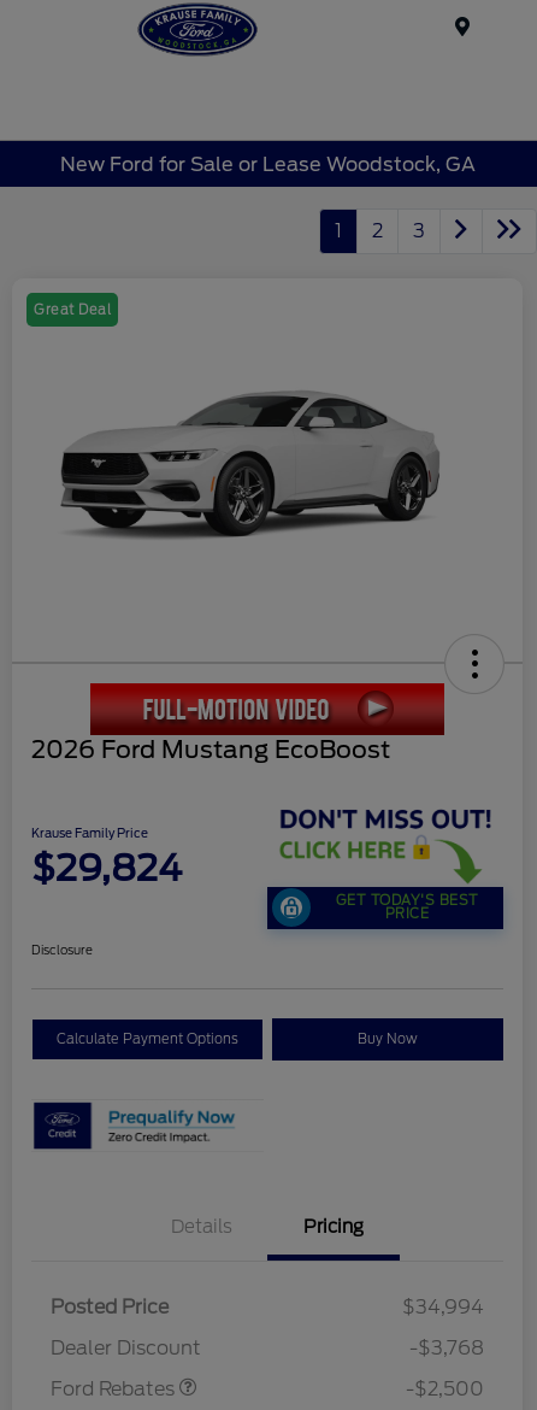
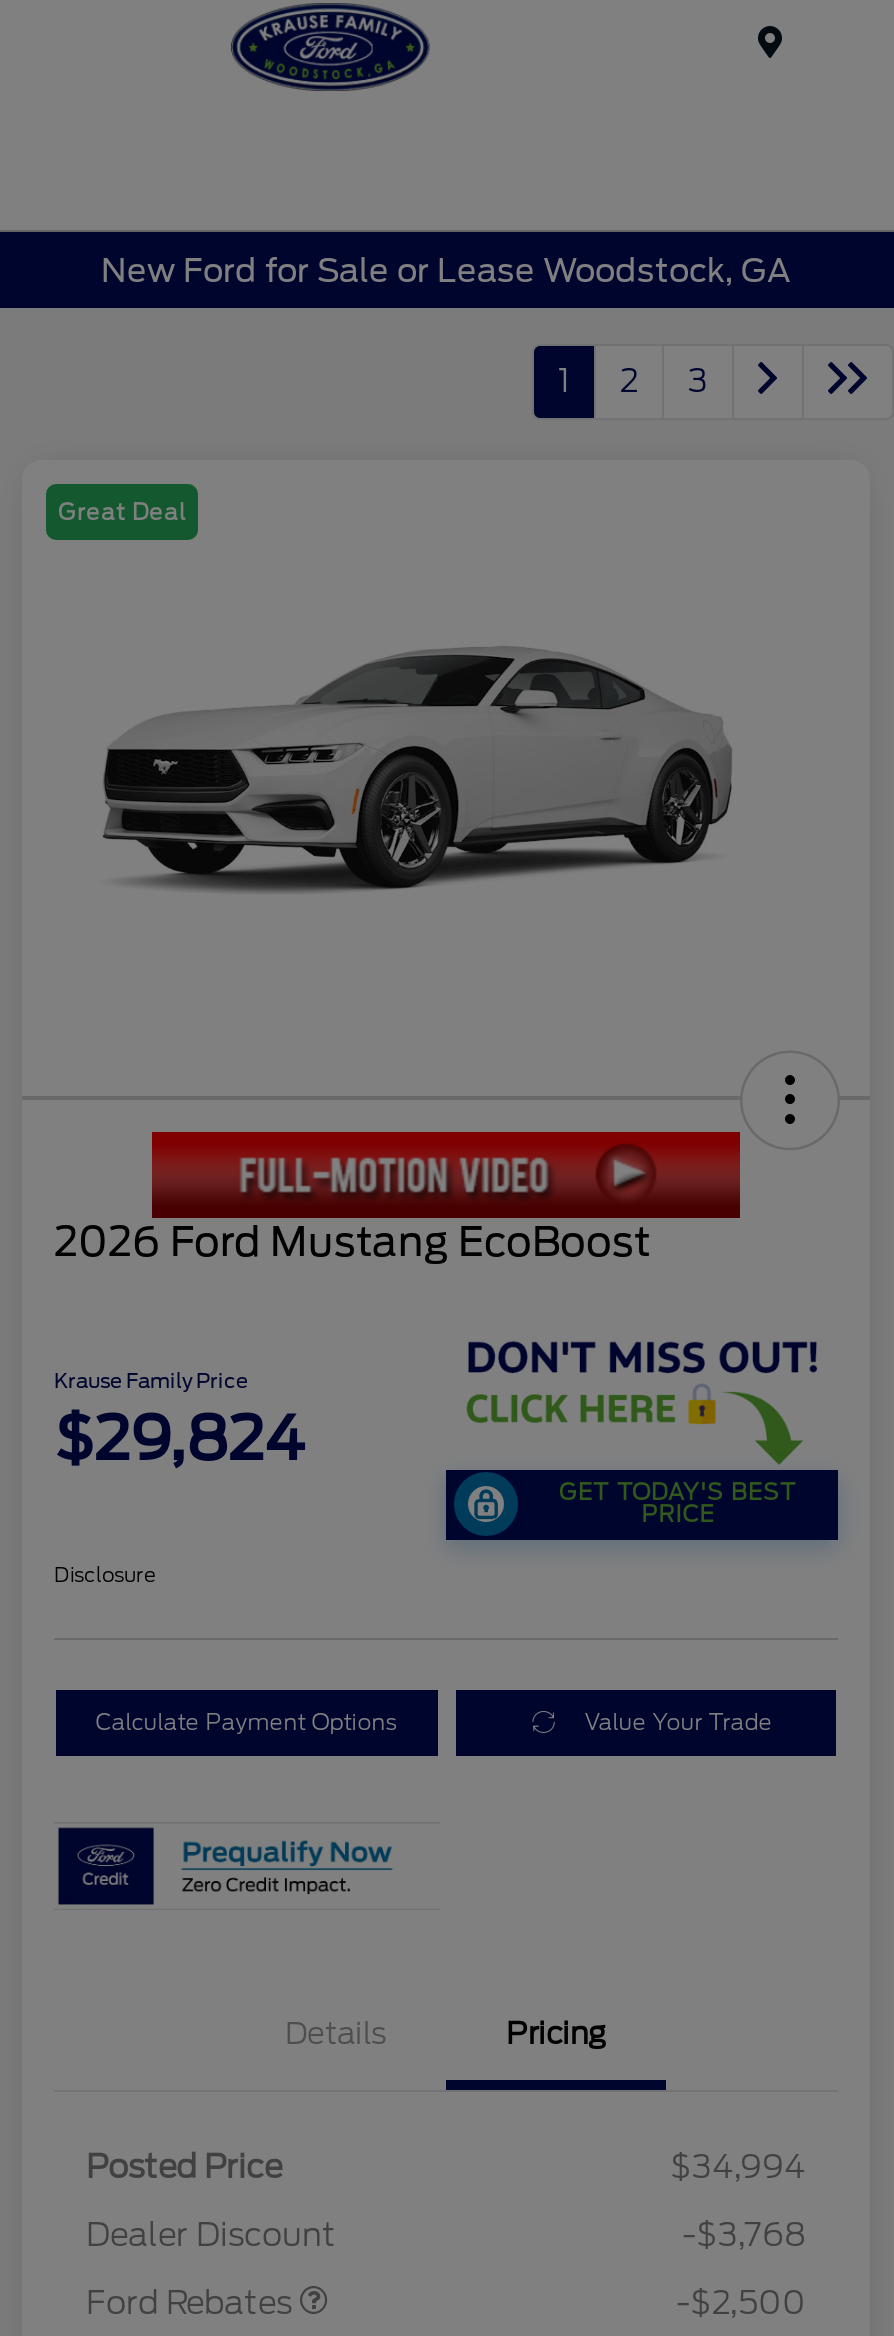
- Buy Now
+ Value Your Trade
